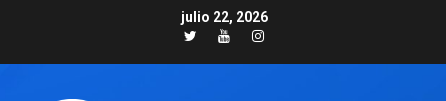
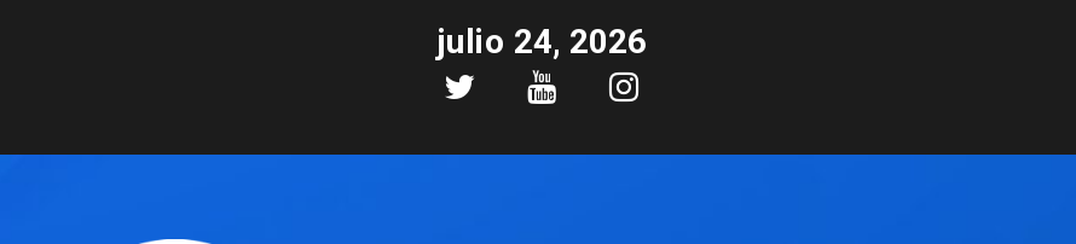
- julio 22, 2026
+ julio 24, 2026
